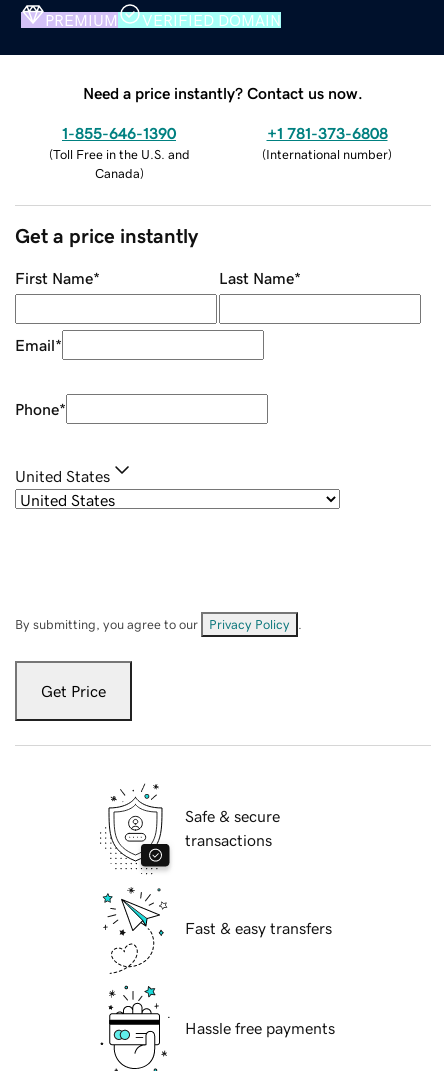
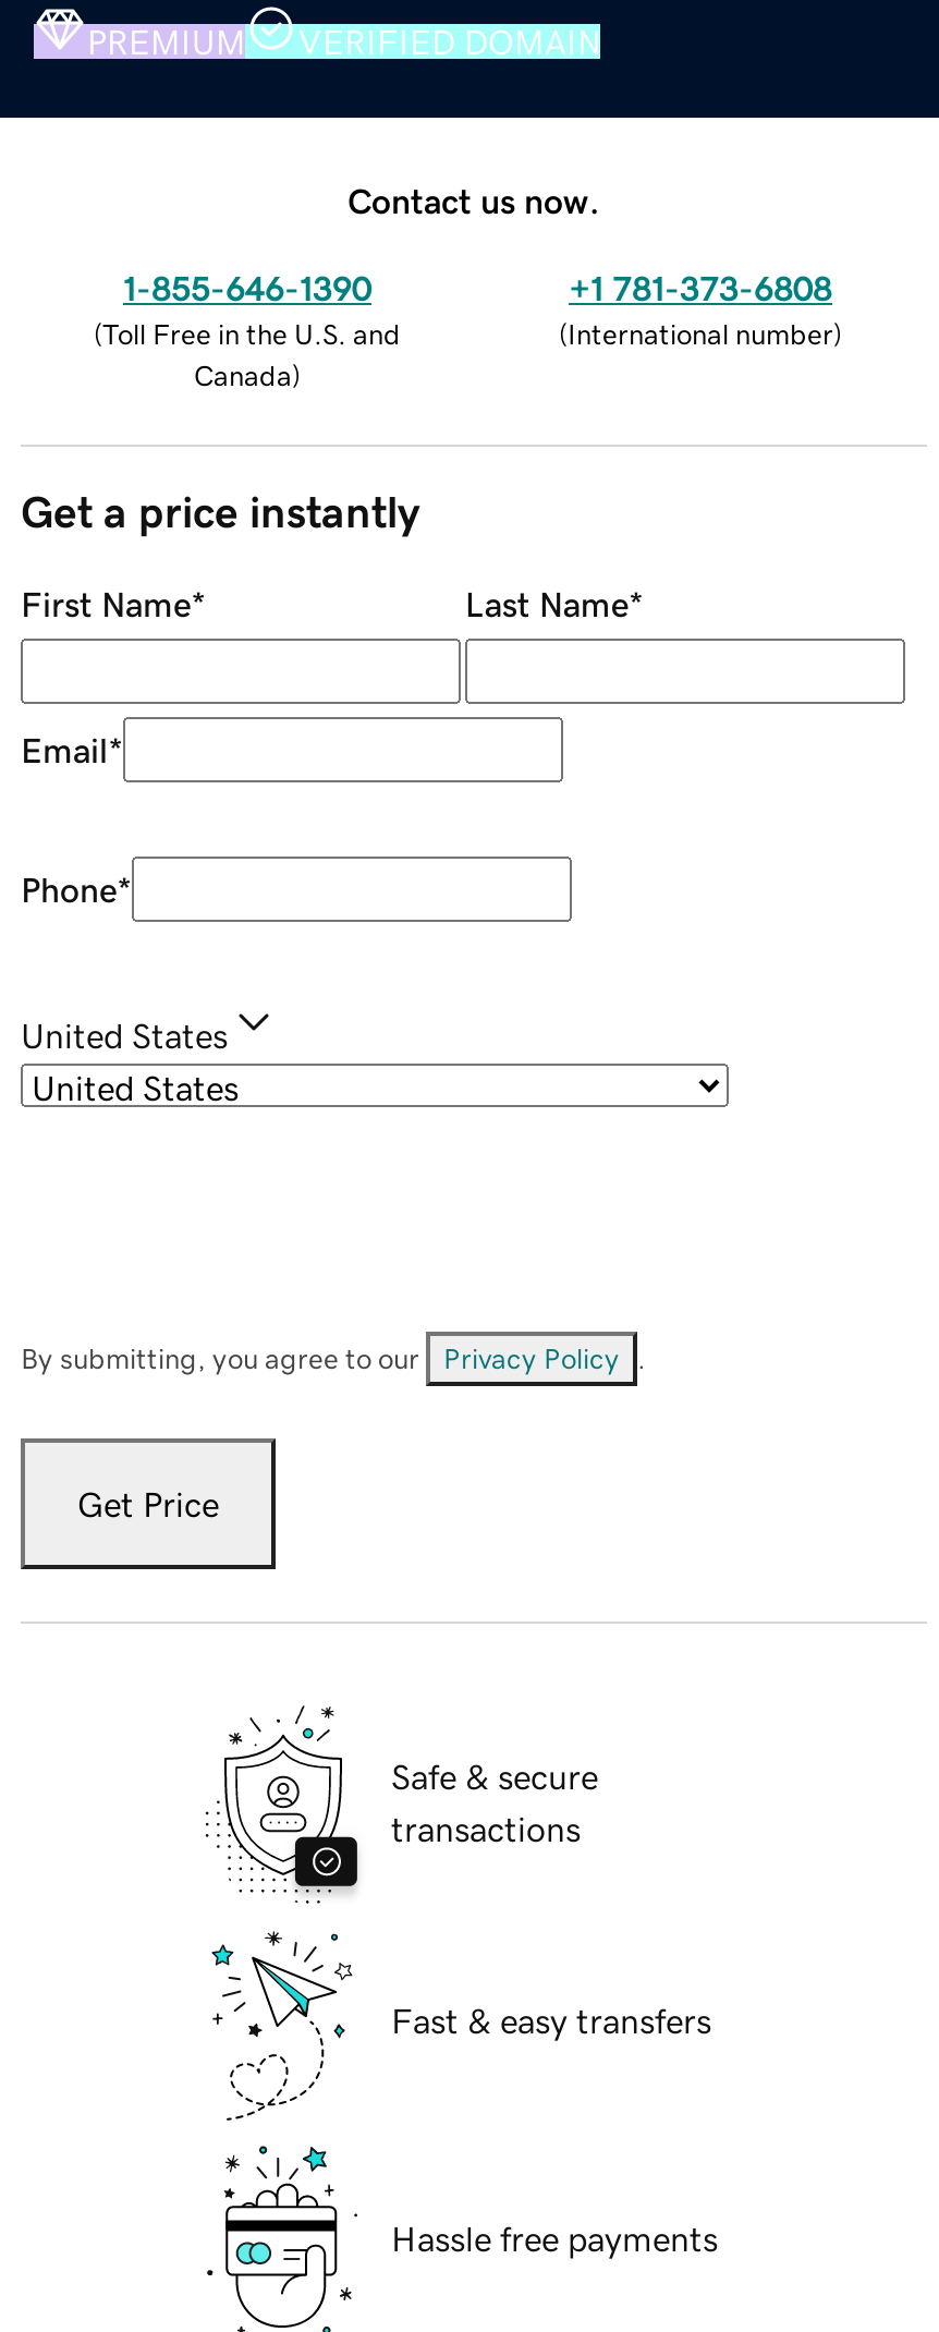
- Need a price instantly? Contact us now.
+ Contact us now.
